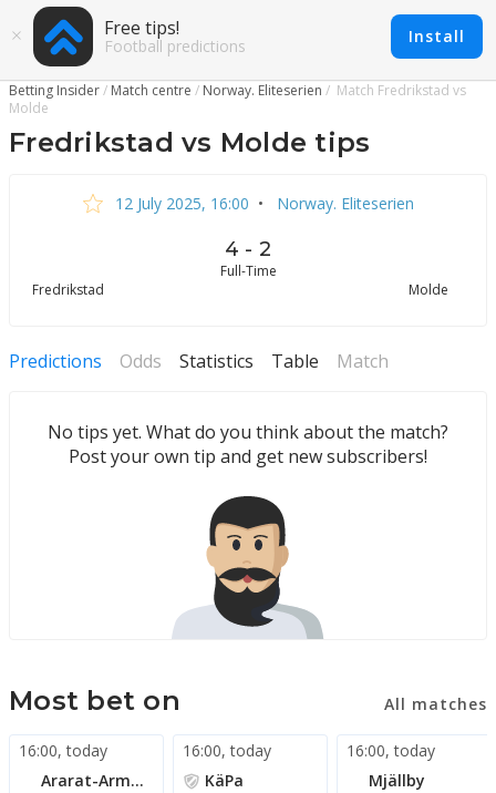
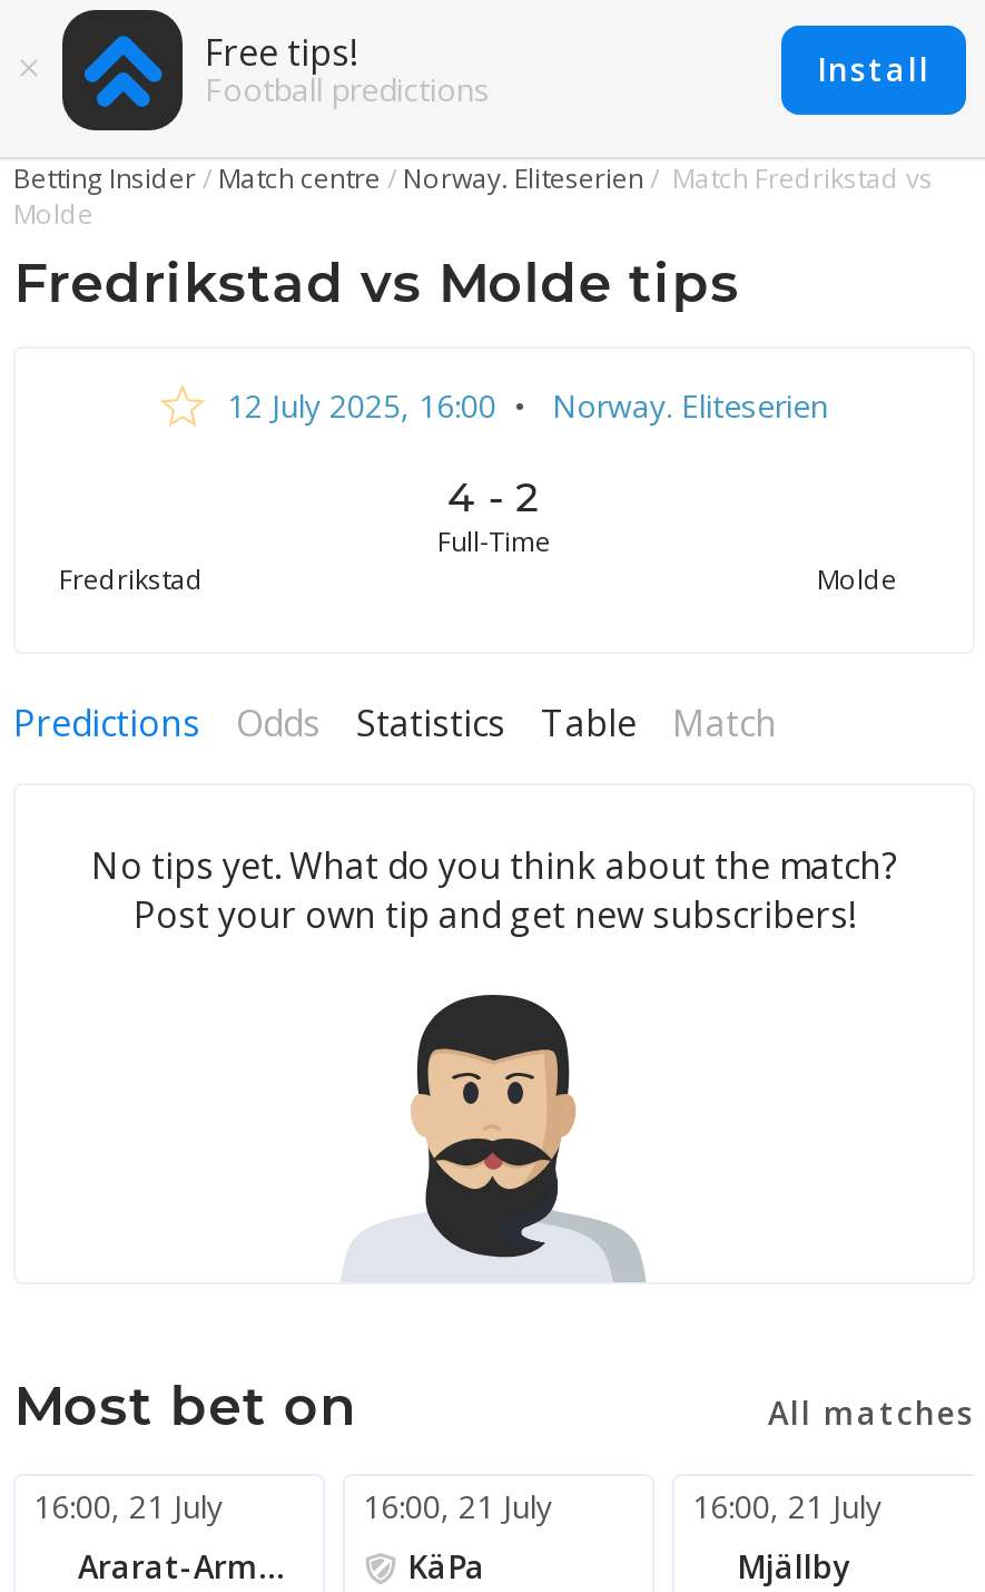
- 16:00, today
+ 16:00, 21 July

- 16:00, today
+ 16:00, 21 July

- 16:00, today
+ 16:00, 21 July
